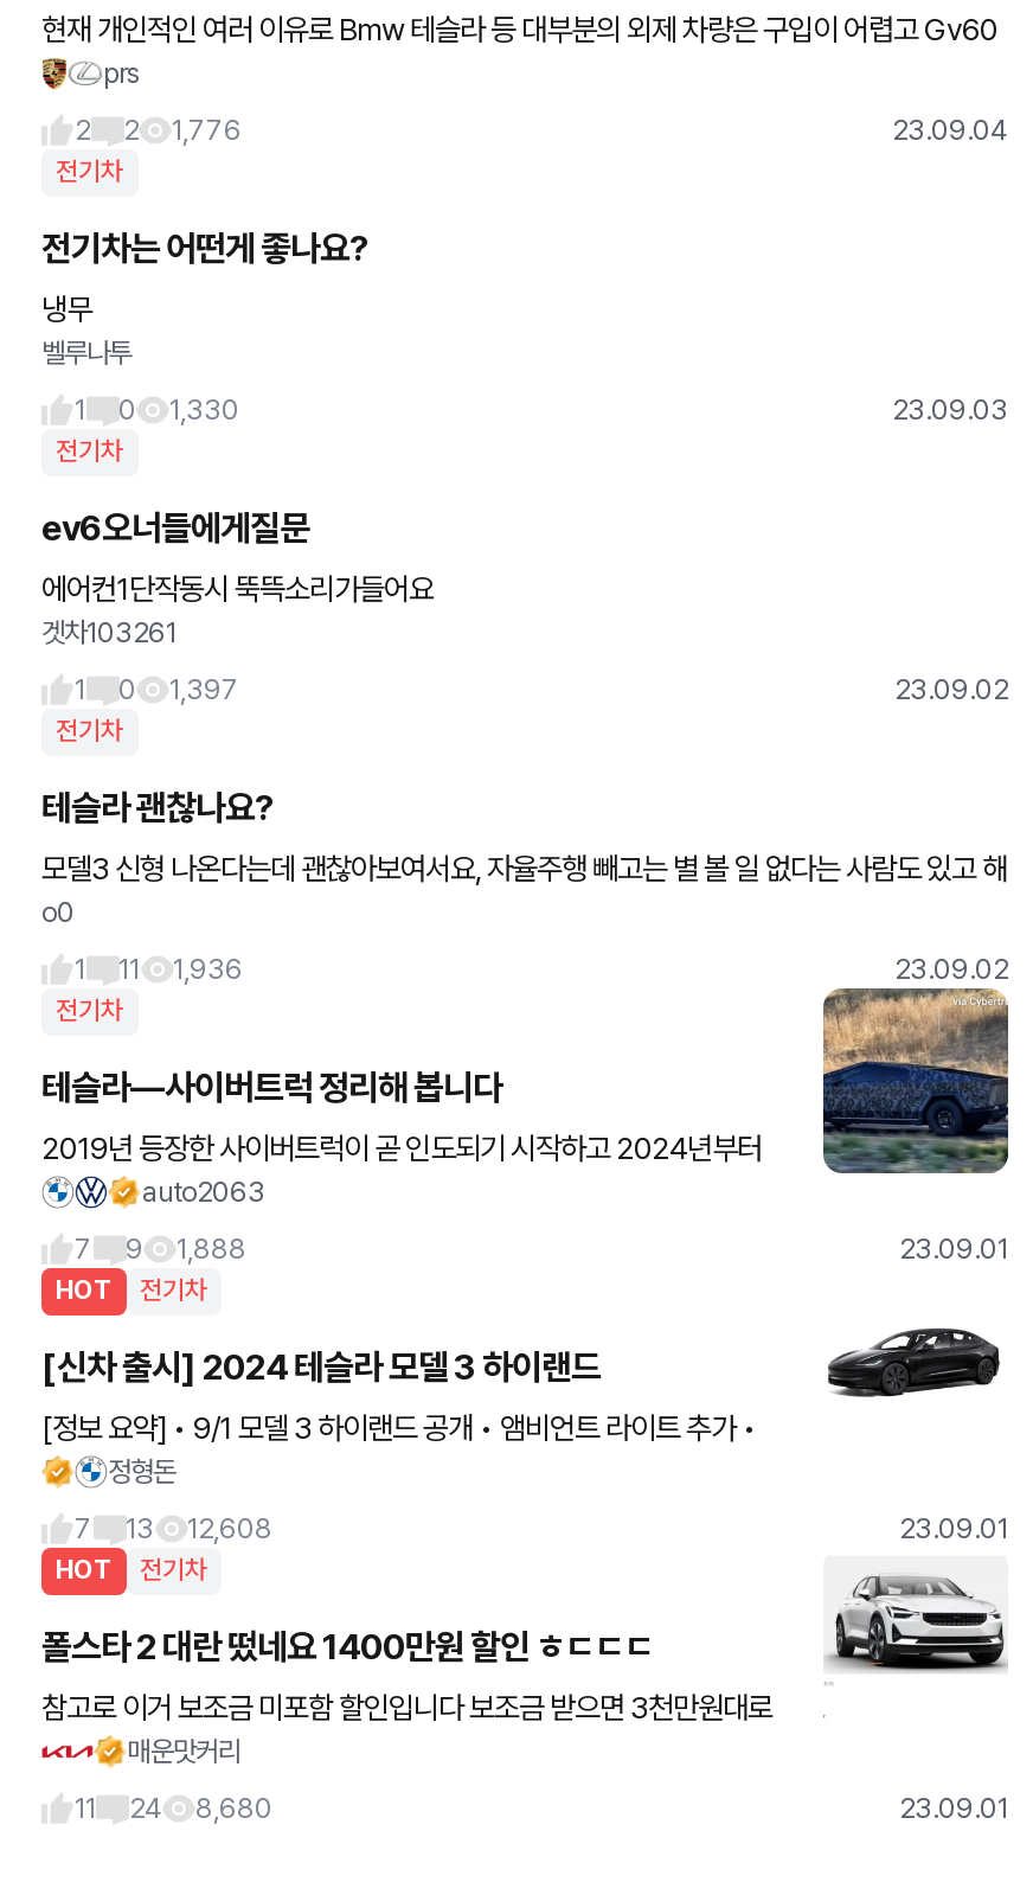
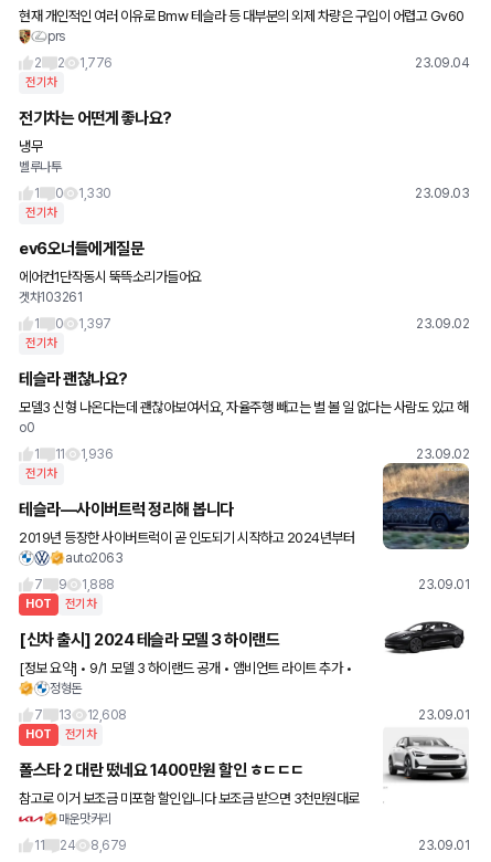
- 11 24 8,680
+ 11 24 8,679
